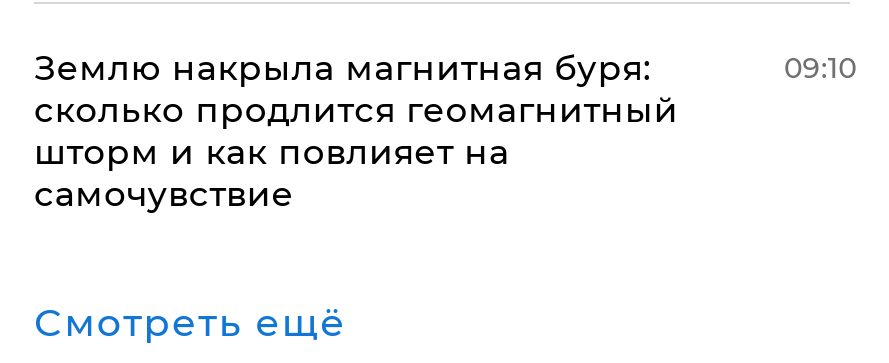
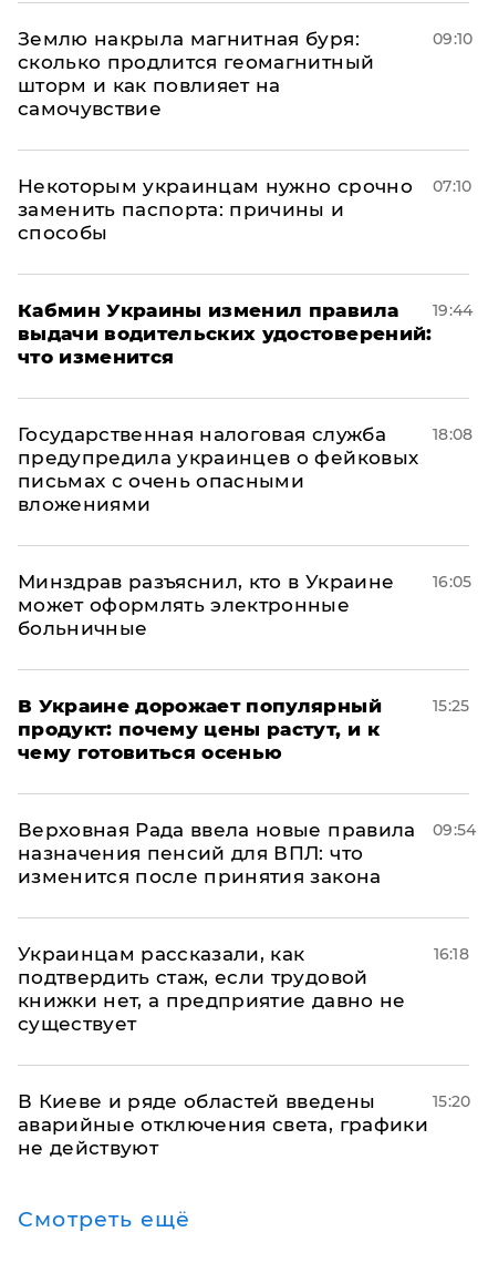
+ Некоторым украинцам нужно срочно
+ заменить паспорта: причины и
+ способы

+ Кабмин Украины изменил правила
+ выдачи водительских удостоверений:
+ что изменится

+ Государственная налоговая служба
+ предупредила украинцев о фейковых
+ письмах с очень опасными
+ вложениями

+ Минздрав разъяснил, кто в Украине
+ может оформлять электронные
+ больничные

+ В Украине дорожает популярный
+ продукт: почему цены растут, и к
+ чему готовиться осенью

+ Верховная Рада ввела новые правила
+ назначения пенсий для ВПЛ: что
+ изменится после принятия закона

+ Украинцам рассказали, как
+ подтвердить стаж, если трудовой
+ книжки нет, а предприятие давно не
+ существует

+ В Киеве и ряде областей введены
+ аварийные отключения света, графики
+ не действуют

+ 07:10

+ 19:44

+ 18:08

+ 16:05

+ 15:25

+ 09:54

+ 15:20

+ 16:18
